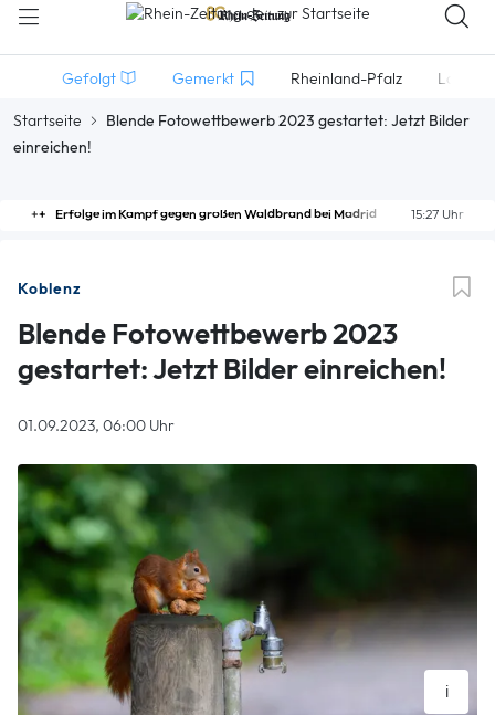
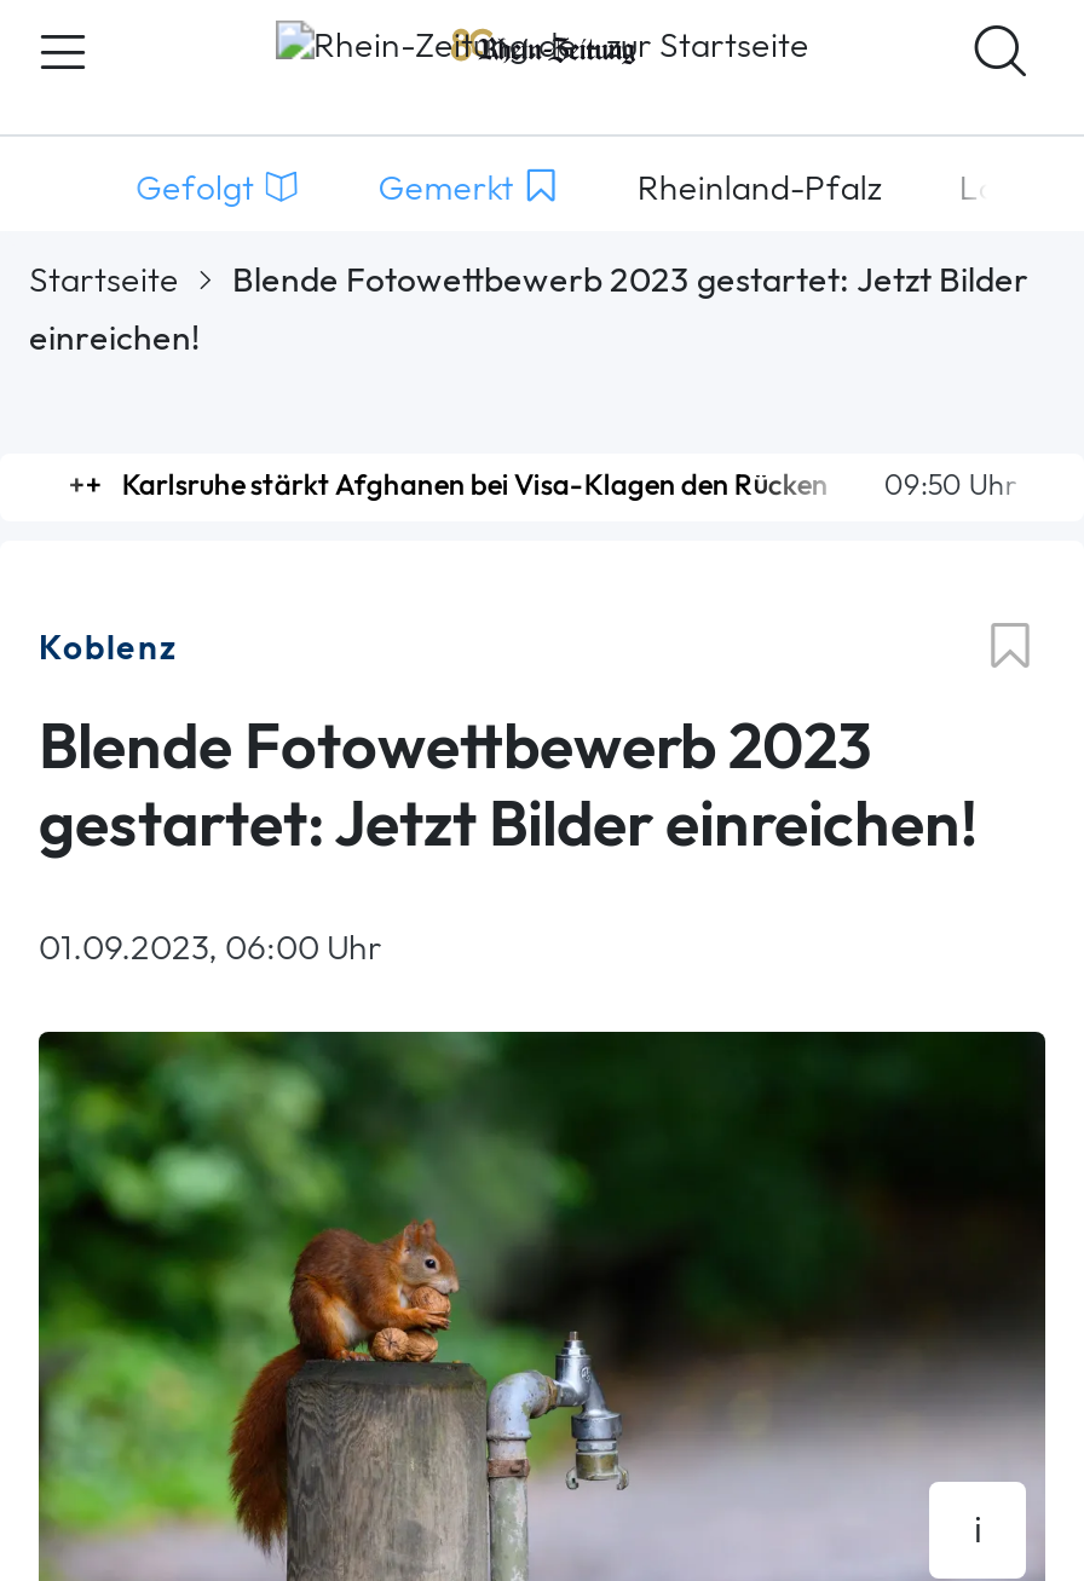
- 15:27 Uhr
- Erfolge im Kampf gegen großen Waldbrand bei Madrid
+ 09:50 Uhr
+ Karlsruhe stärkt Afghanen bei Visa-Klagen den Rücken
